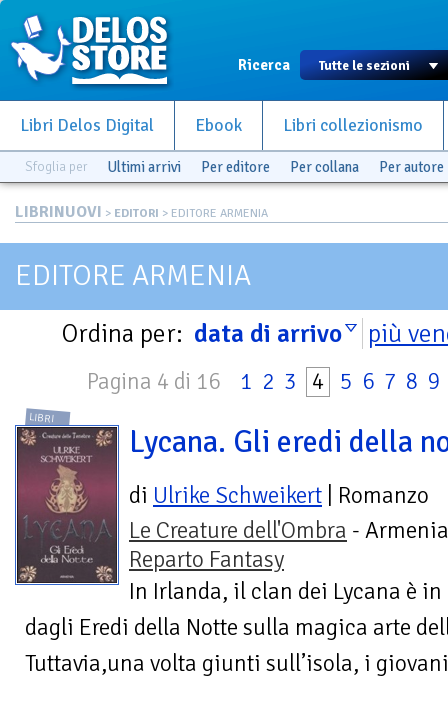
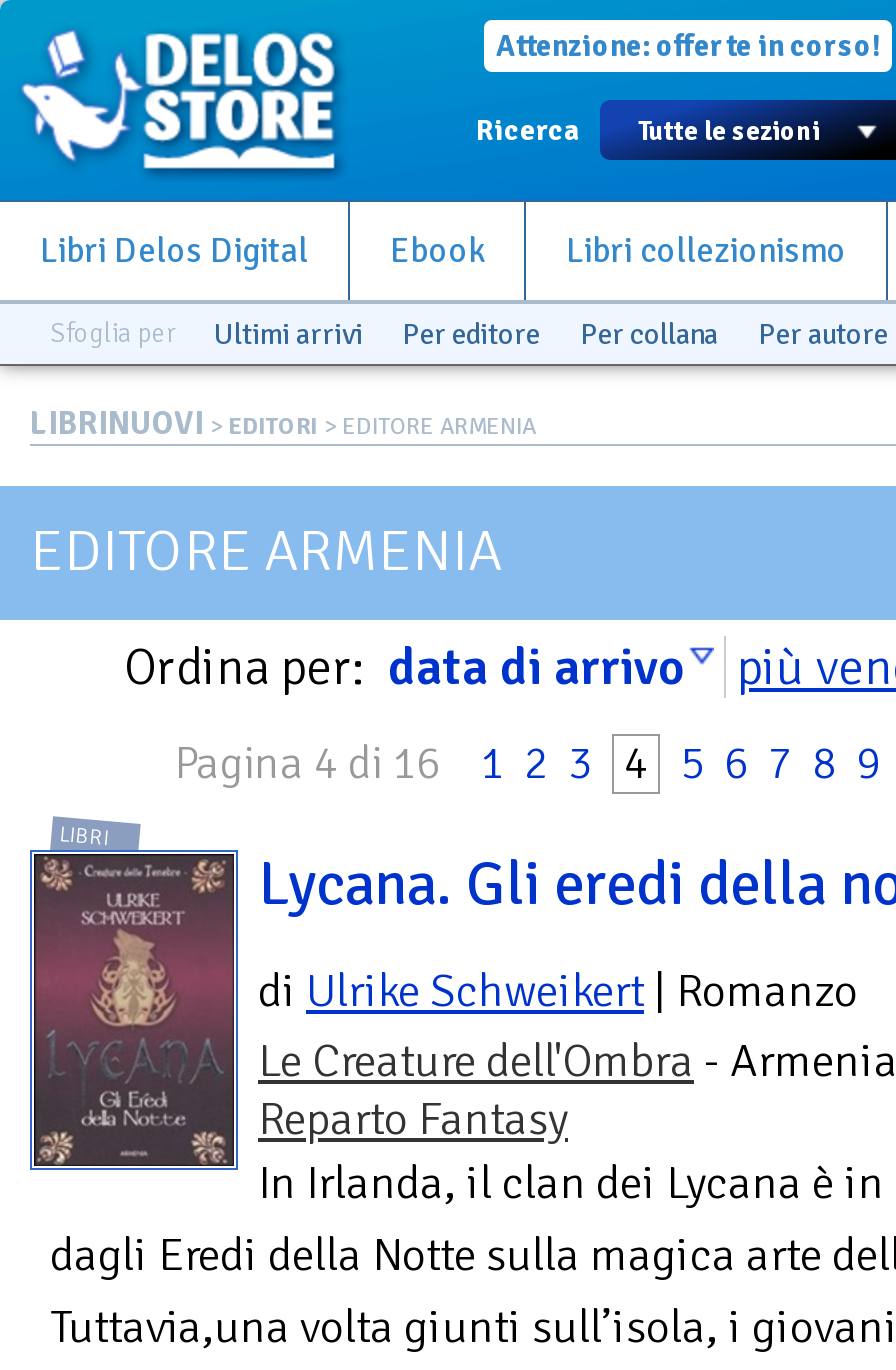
+ Attenzione: offerte in corso!
